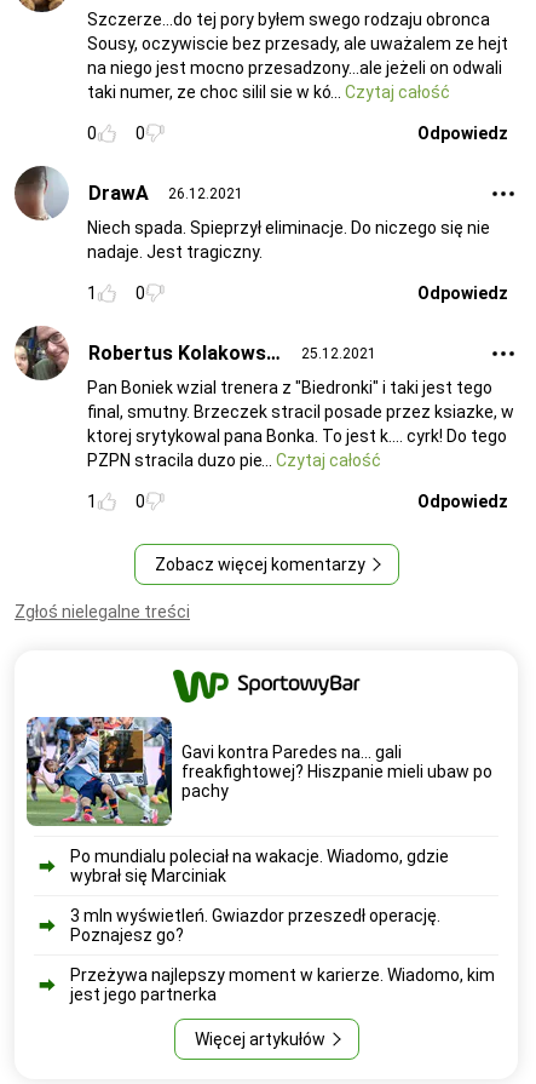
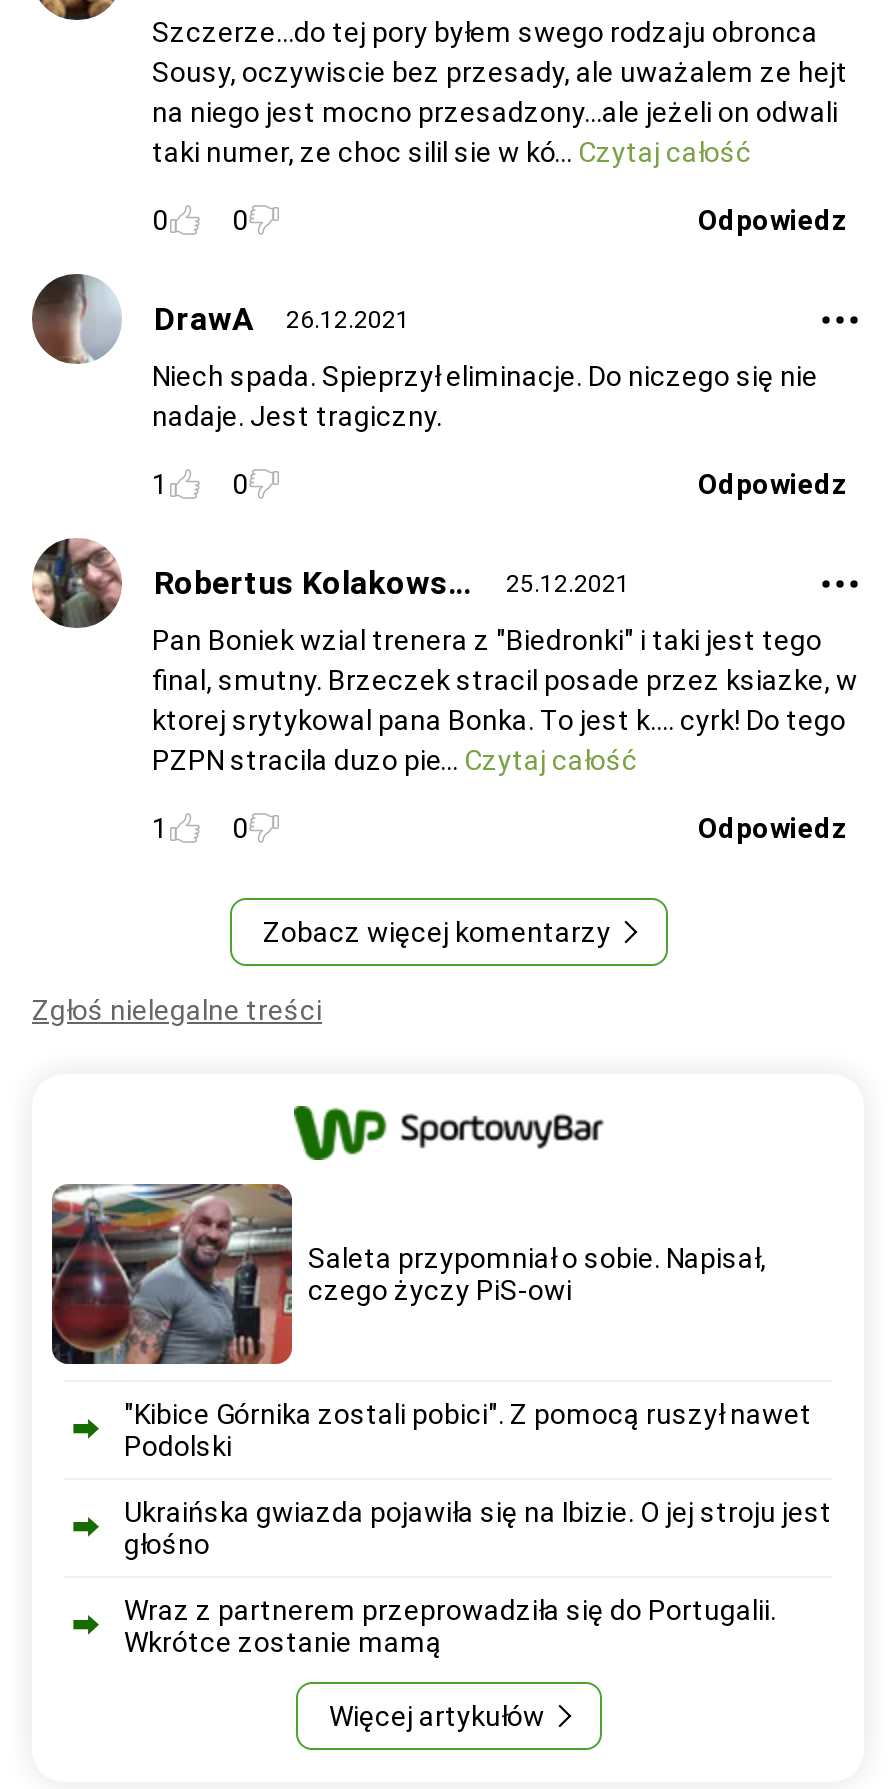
- [image]
- Gavi kontra Paredes na... gali
- freakfightowej? Hiszpanie mieli ubaw po
- pachy
+ [image]
+ Saleta przypomniał o sobie. Napisał,
+ czego życzy PiS-owi

- Po mundialu poleciał na wakacje. Wiadomo, gdzie
- wybrał się Marciniak
+ "Kibice Górnika zostali pobici". Z pomocą ruszył nawet
+ Podolski

- 3 mln wyświetleń. Gwiazdor przeszedł operację.
- Poznajesz go?
+ Ukraińska gwiazda pojawiła się na Ibizie. O jej stroju jest
+ głośno

- Przeżywa najlepszy moment w karierze. Wiadomo, kim
- jest jego partnerka
+ Wraz z partnerem przeprowadziła się do Portugalii.
+ Wkrótce zostanie mamą
